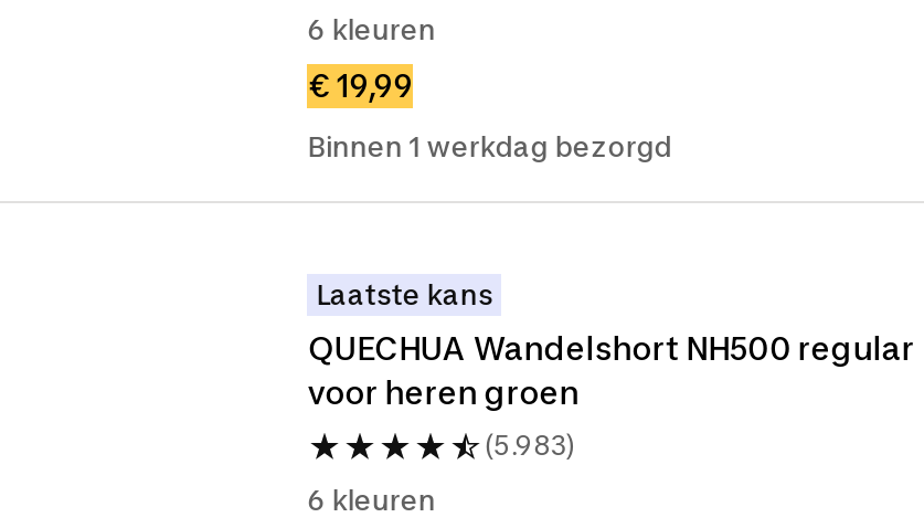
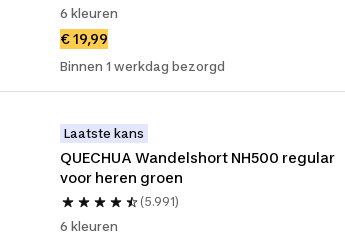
- (5.983)
+ (5.991)
